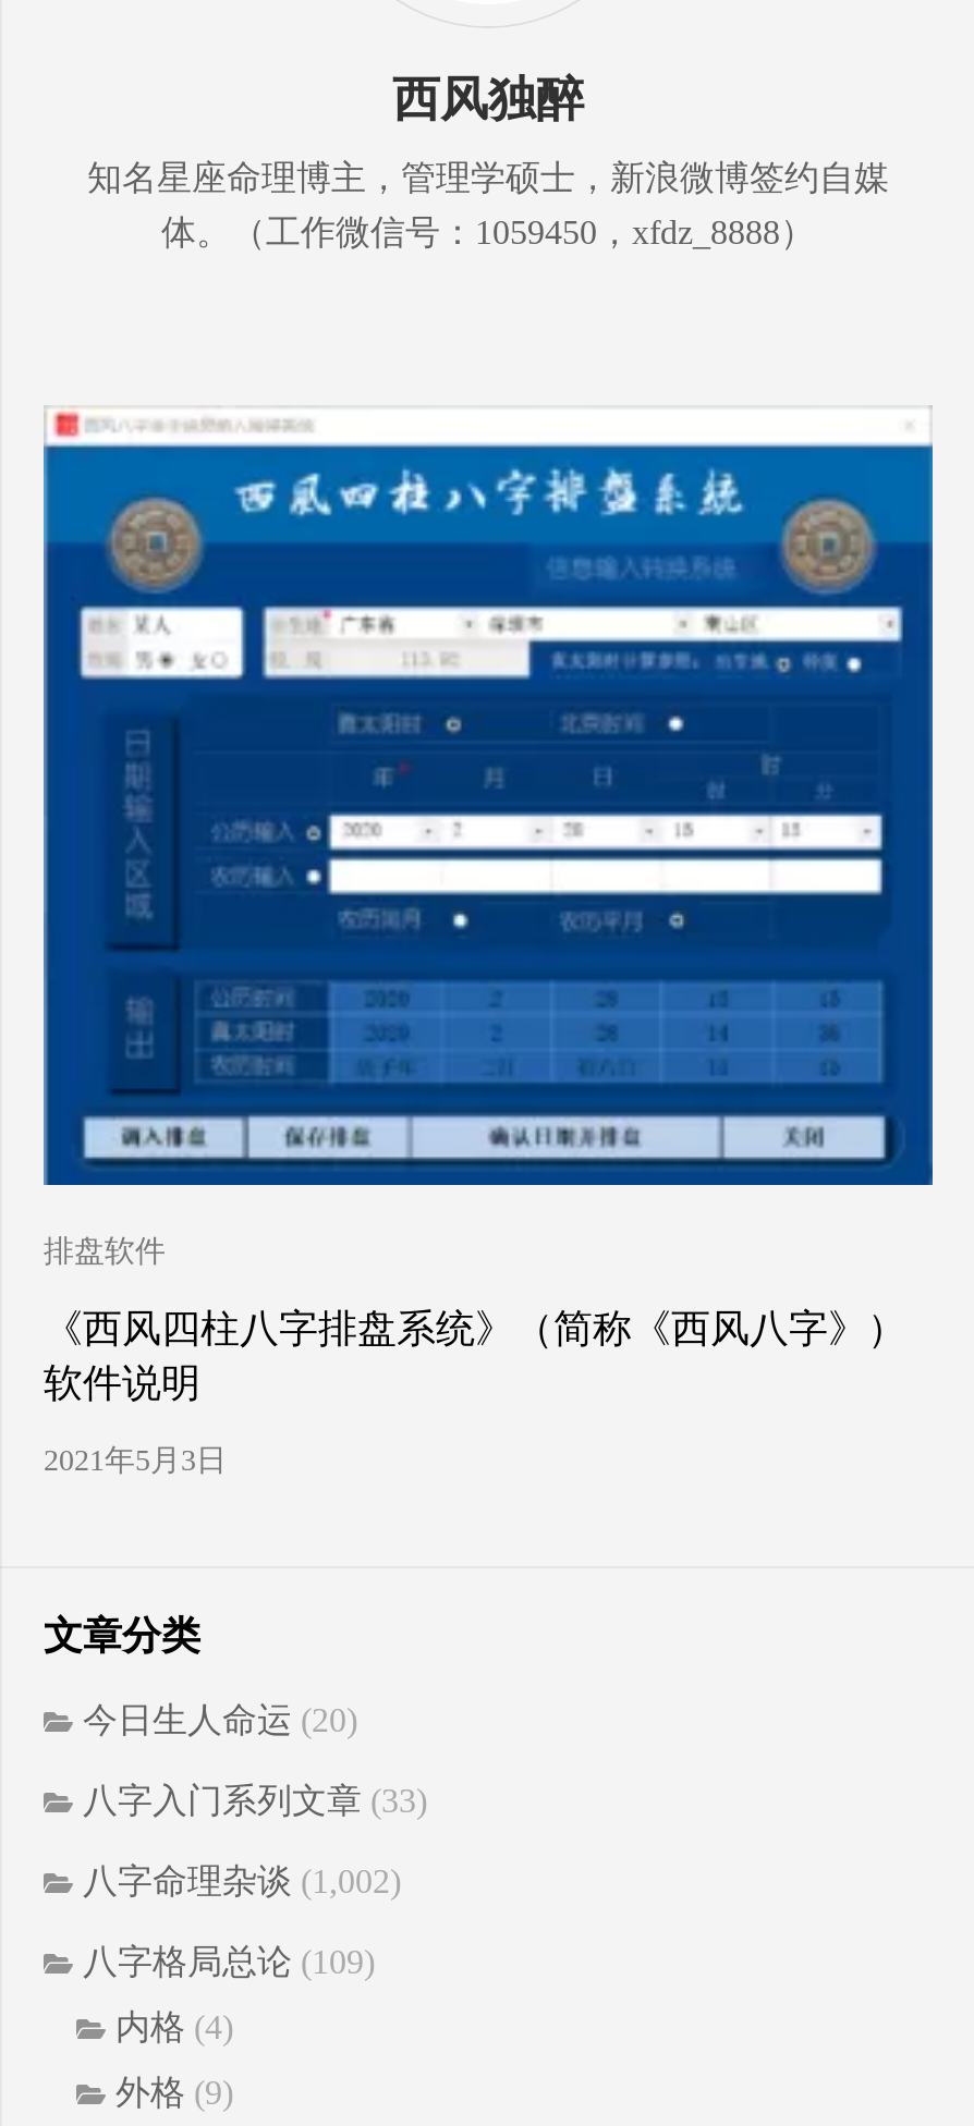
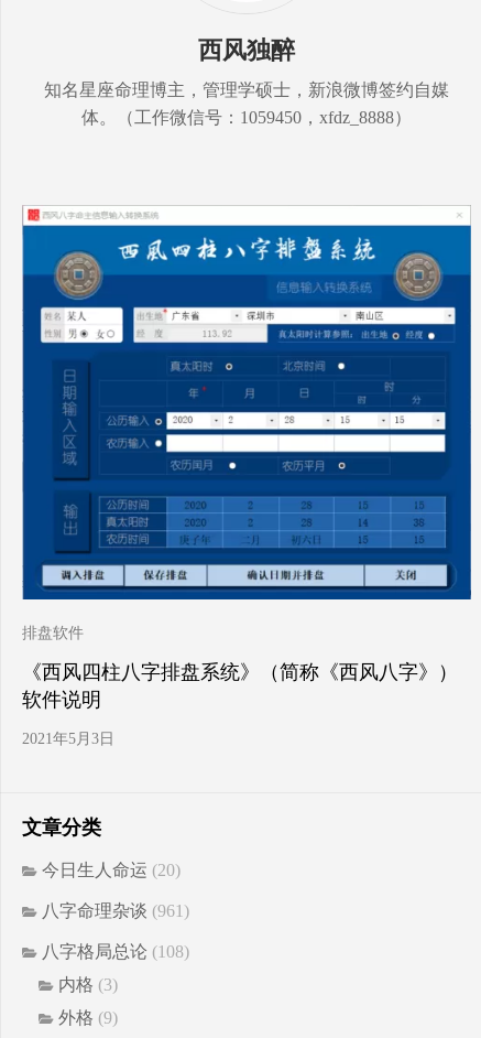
- 八字入门系列文章(33)
- 八字命理杂谈(1,002)
- 八字格局总论(109)
- 内格(4)
+ 八字命理杂谈(961)
+ 八字格局总论(108)
+ 内格(3)
